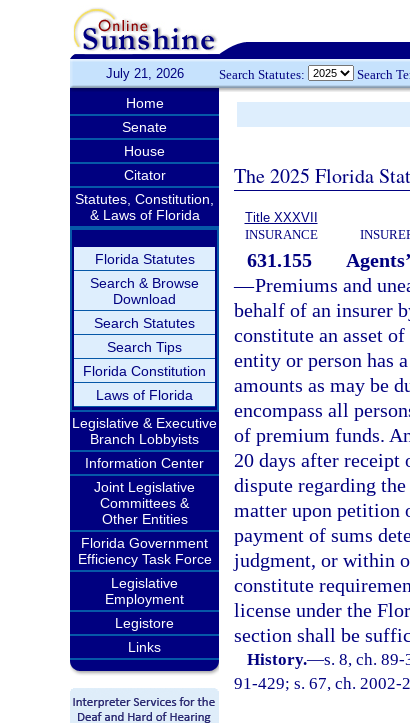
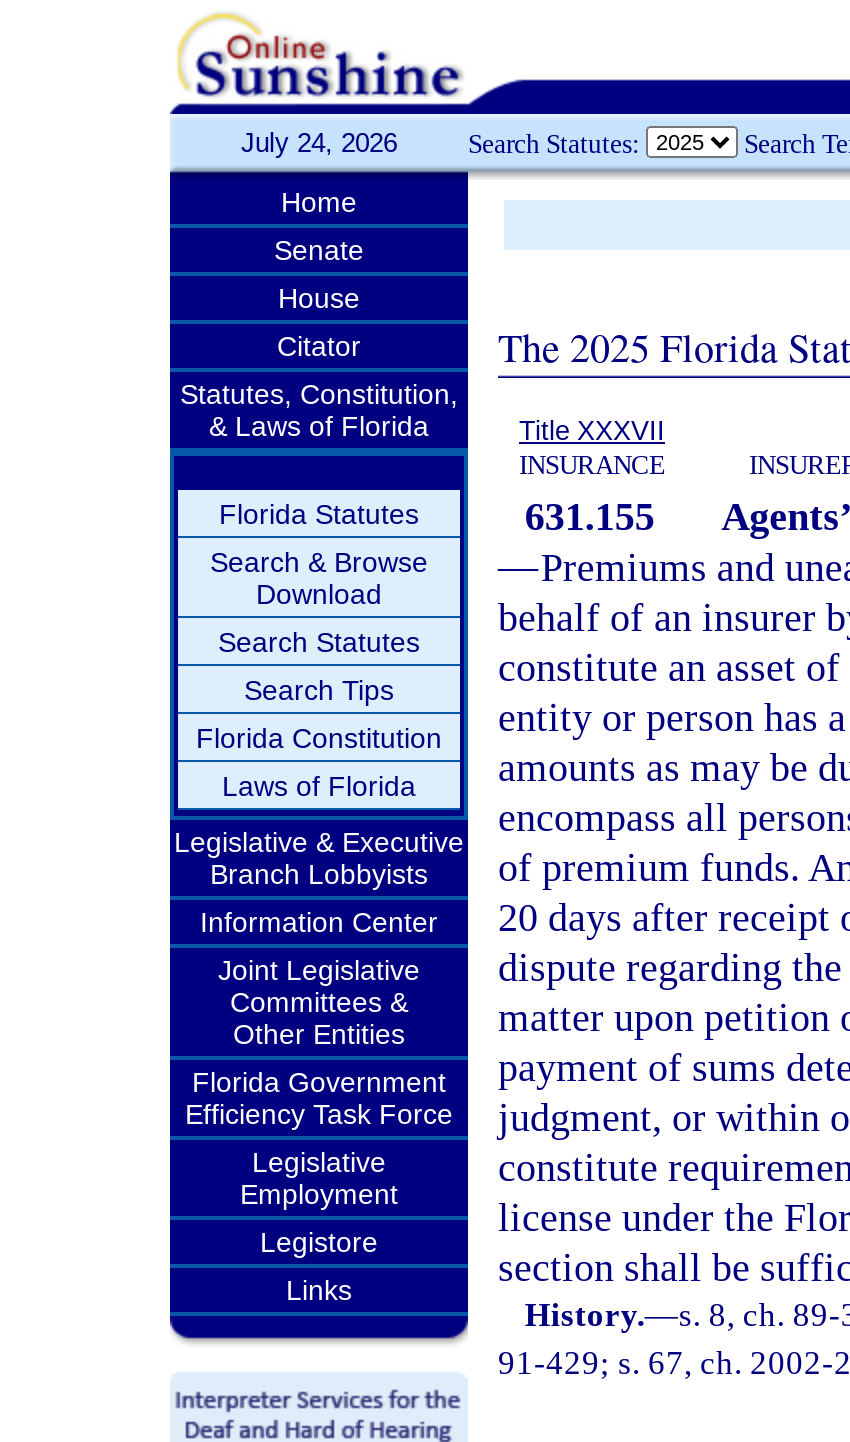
- July 21, 2026
+ July 24, 2026
